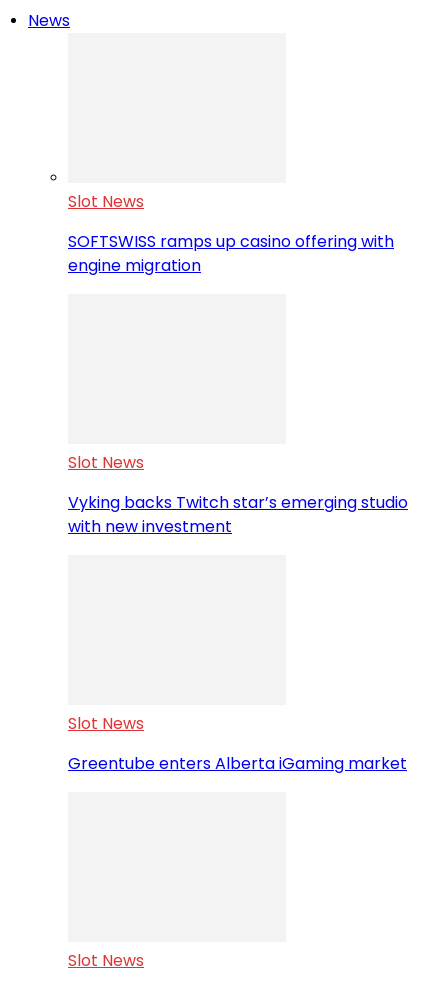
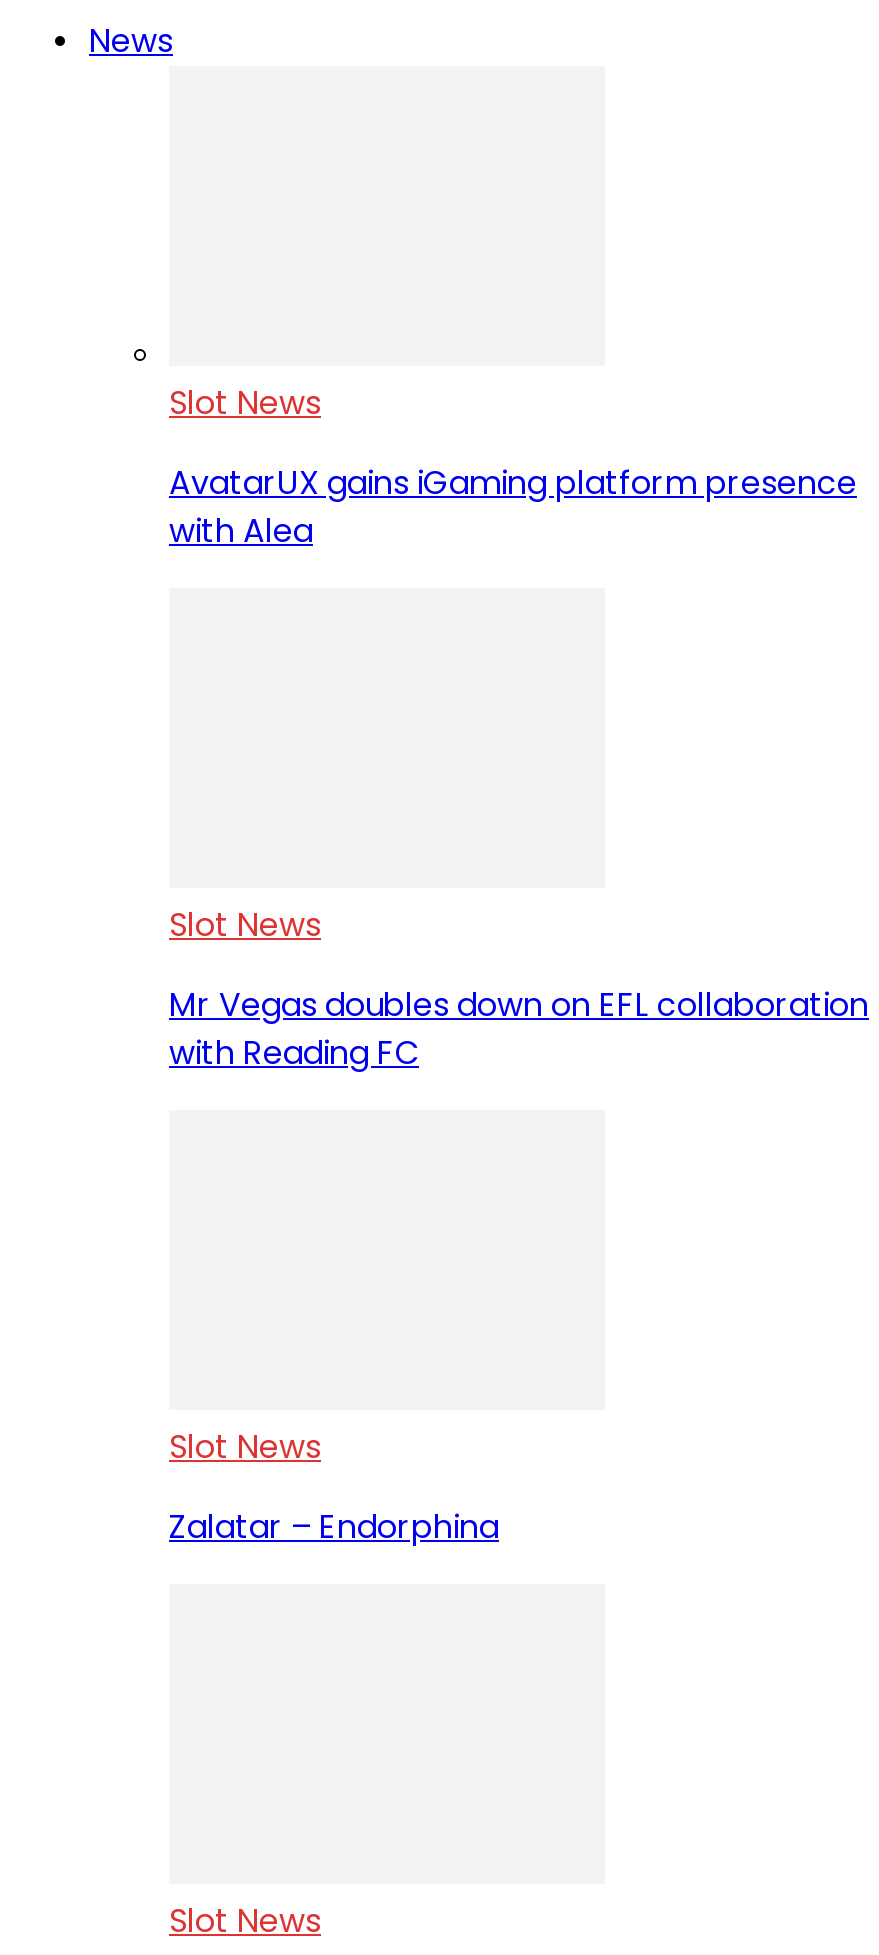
- SOFTSWISS ramps up casino offering with
- engine migration
+ AvatarUX gains iGaming platform presence
+ with Alea

- Vyking backs Twitch star’s emerging studio
- with new investment
+ Mr Vegas doubles down on EFL collaboration
+ with Reading FC

- Greentube enters Alberta iGaming market
+ Zalatar – Endorphina
